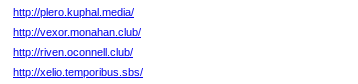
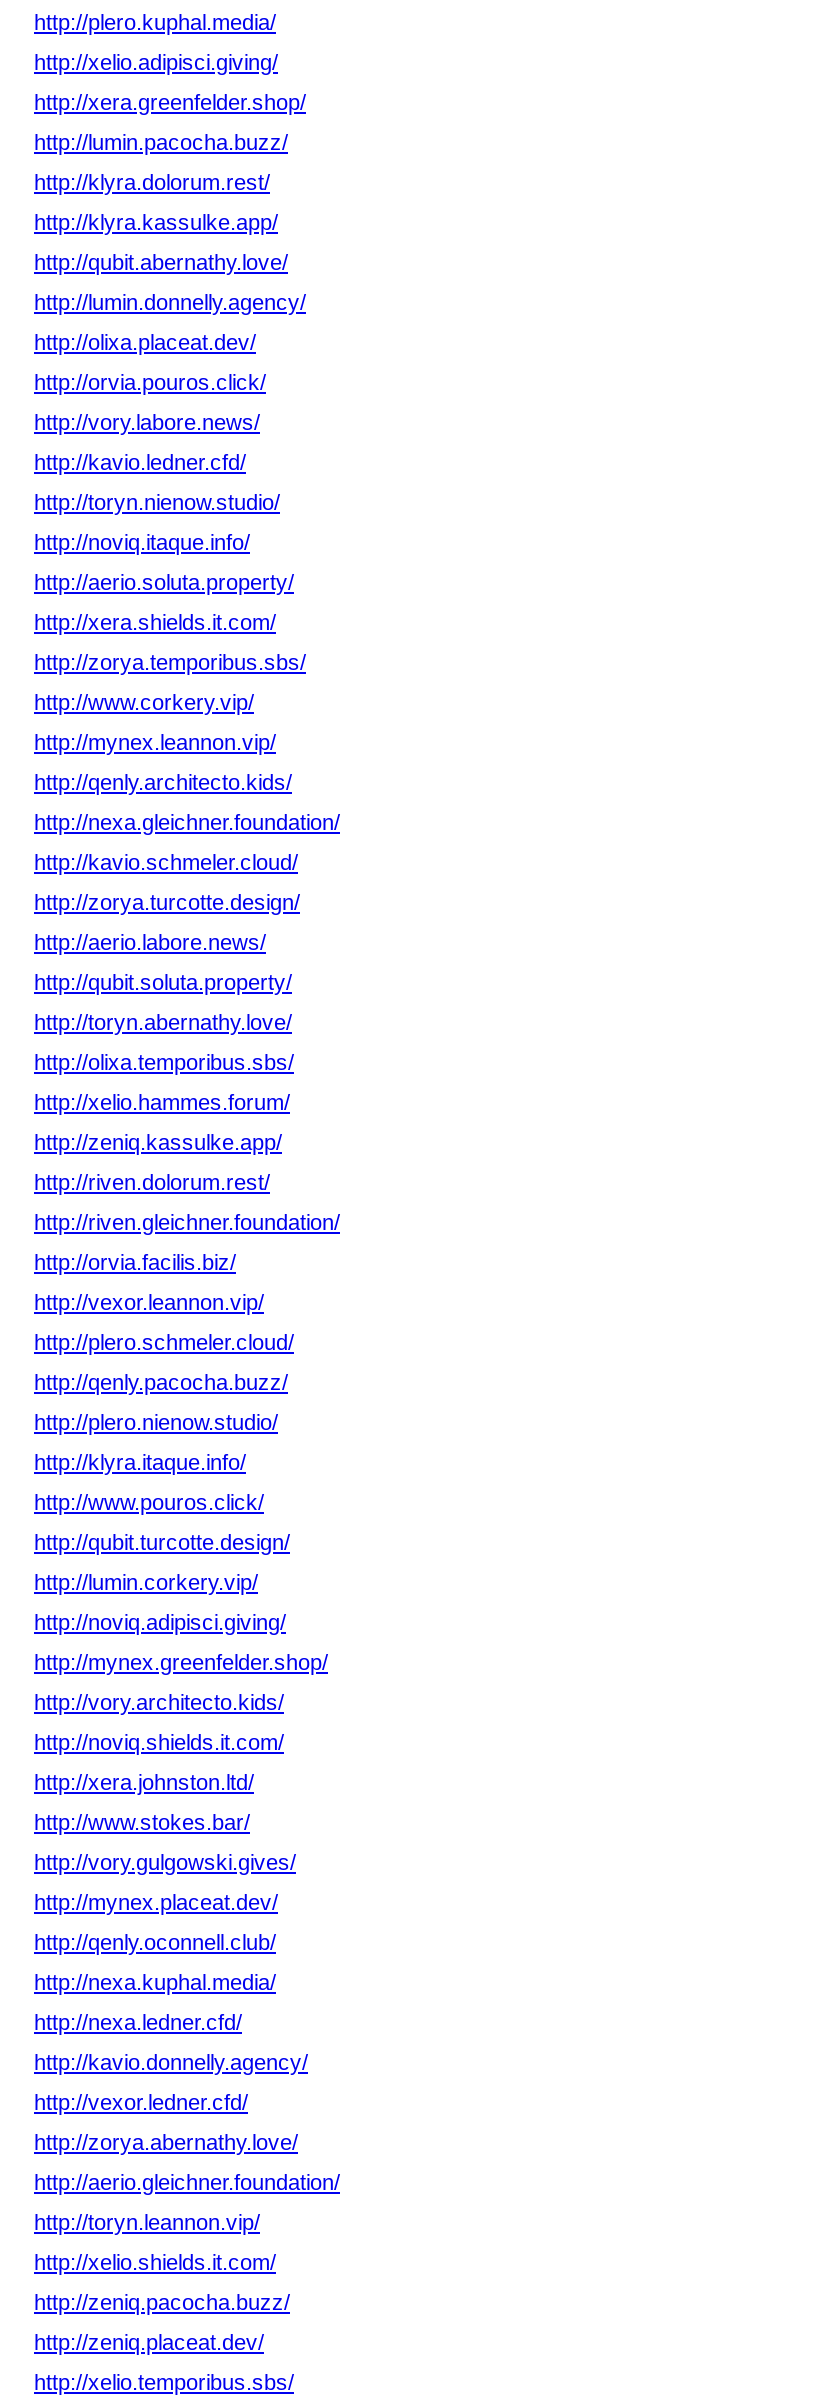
- http://vexor.monahan.club/
- http://riven.oconnell.club/
+ http://xelio.adipisci.giving/
+ http://xera.greenfelder.shop/
+ http://lumin.pacocha.buzz/
+ http://klyra.dolorum.rest/
+ http://klyra.kassulke.app/
+ http://qubit.abernathy.love/
+ http://lumin.donnelly.agency/
+ http://olixa.placeat.dev/
+ http://orvia.pouros.click/
+ http://vory.labore.news/
+ http://kavio.ledner.cfd/
+ http://toryn.nienow.studio/
+ http://noviq.itaque.info/
+ http://aerio.soluta.property/
+ http://xera.shields.it.com/
+ http://zorya.temporibus.sbs/
+ http://www.corkery.vip/
+ http://mynex.leannon.vip/
+ http://qenly.architecto.kids/
+ http://nexa.gleichner.foundation/
+ http://kavio.schmeler.cloud/
+ http://zorya.turcotte.design/
+ http://aerio.labore.news/
+ http://qubit.soluta.property/
+ http://toryn.abernathy.love/
+ http://olixa.temporibus.sbs/
+ http://xelio.hammes.forum/
+ http://zeniq.kassulke.app/
+ http://riven.dolorum.rest/
+ http://riven.gleichner.foundation/
+ http://orvia.facilis.biz/
+ http://vexor.leannon.vip/
+ http://plero.schmeler.cloud/
+ http://qenly.pacocha.buzz/
+ http://plero.nienow.studio/
+ http://klyra.itaque.info/
+ http://www.pouros.click/
+ http://qubit.turcotte.design/
+ http://lumin.corkery.vip/
+ http://noviq.adipisci.giving/
+ http://mynex.greenfelder.shop/
+ http://vory.architecto.kids/
+ http://noviq.shields.it.com/
+ http://xera.johnston.ltd/
+ http://www.stokes.bar/
+ http://vory.gulgowski.gives/
+ http://mynex.placeat.dev/
+ http://qenly.oconnell.club/
+ http://nexa.kuphal.media/
+ http://nexa.ledner.cfd/
+ http://kavio.donnelly.agency/
+ http://vexor.ledner.cfd/
+ http://zorya.abernathy.love/
+ http://aerio.gleichner.foundation/
+ http://toryn.leannon.vip/
+ http://xelio.shields.it.com/
+ http://zeniq.pacocha.buzz/
+ http://zeniq.placeat.dev/
